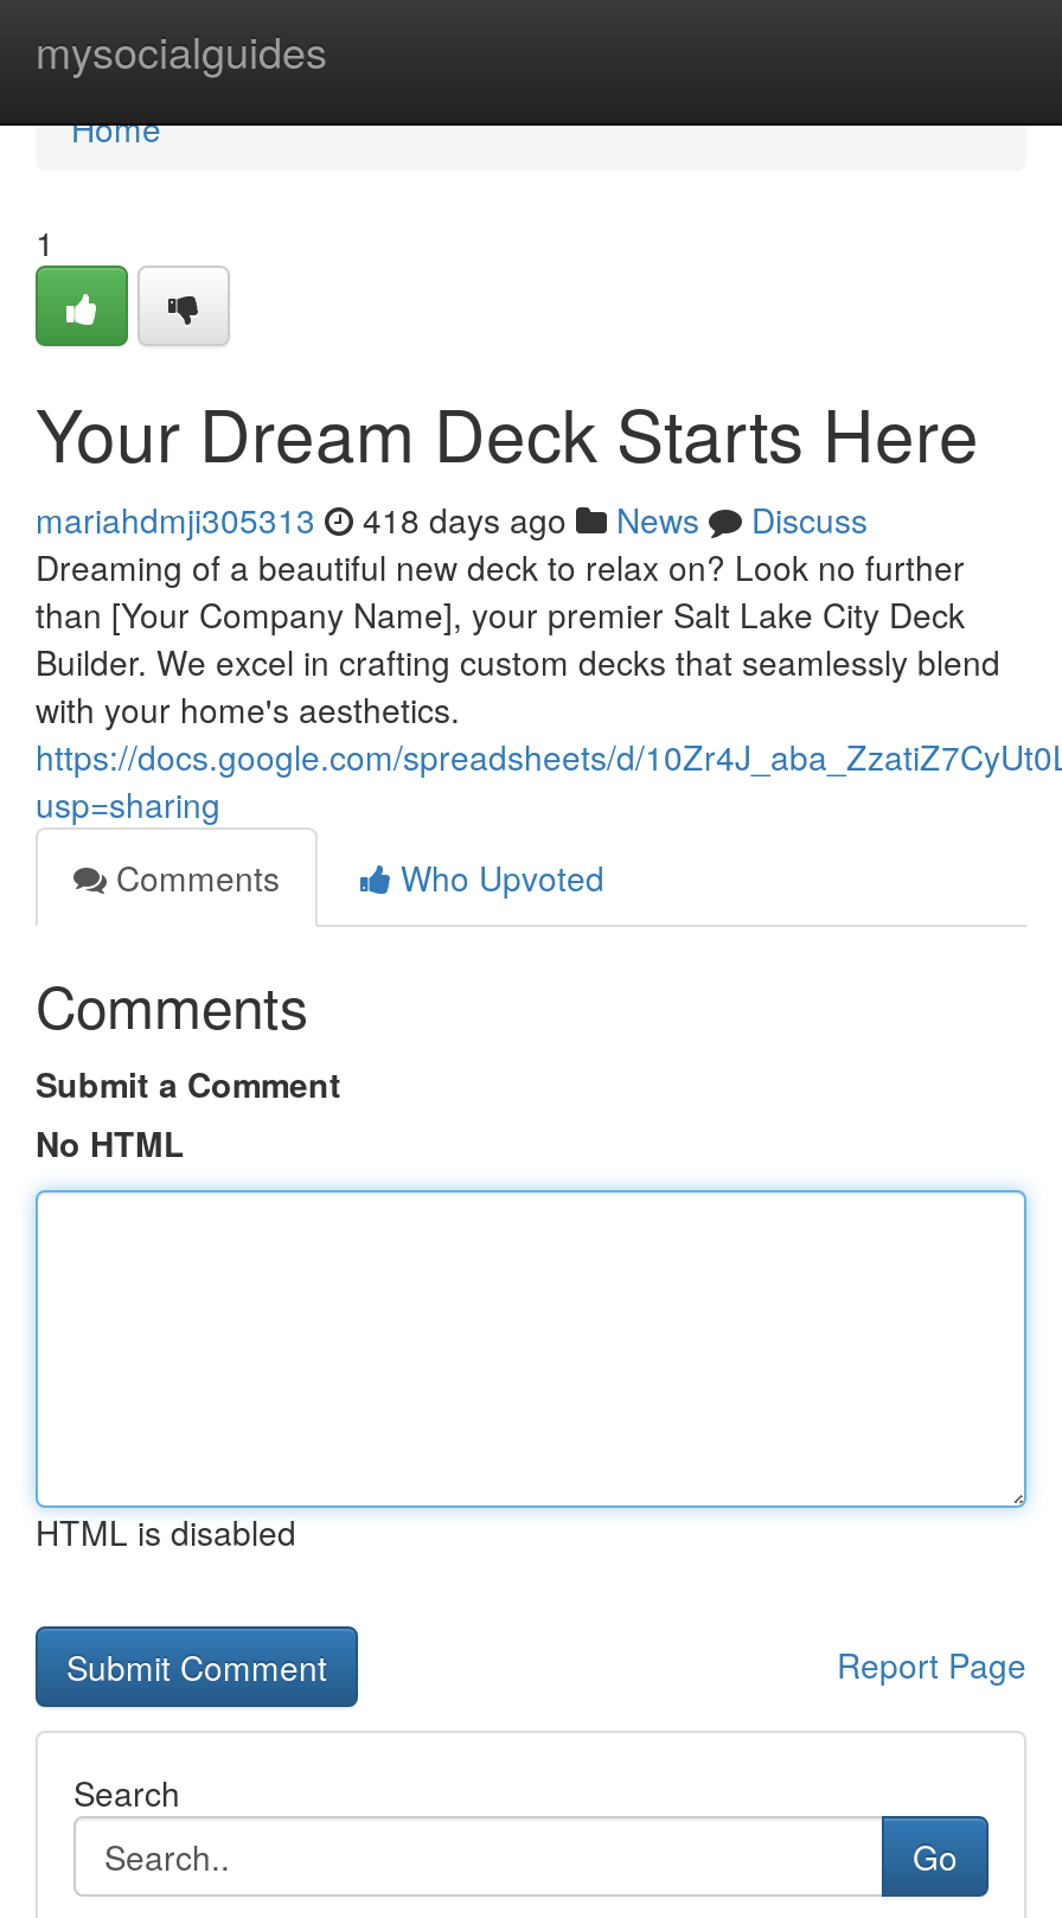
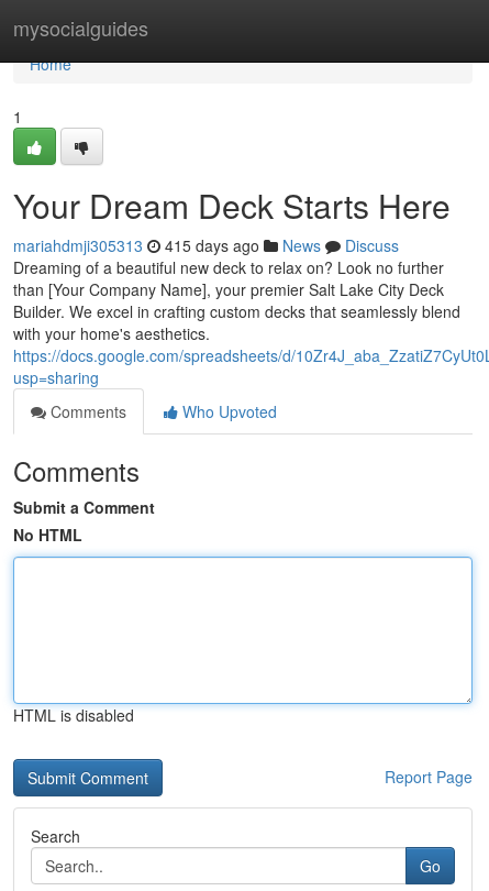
- mariahdmji305313 418 days ago News Discuss
+ mariahdmji305313 415 days ago News Discuss
